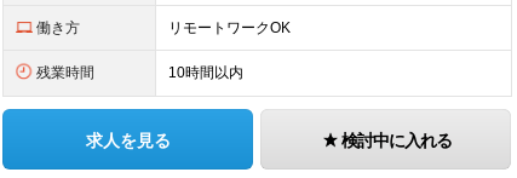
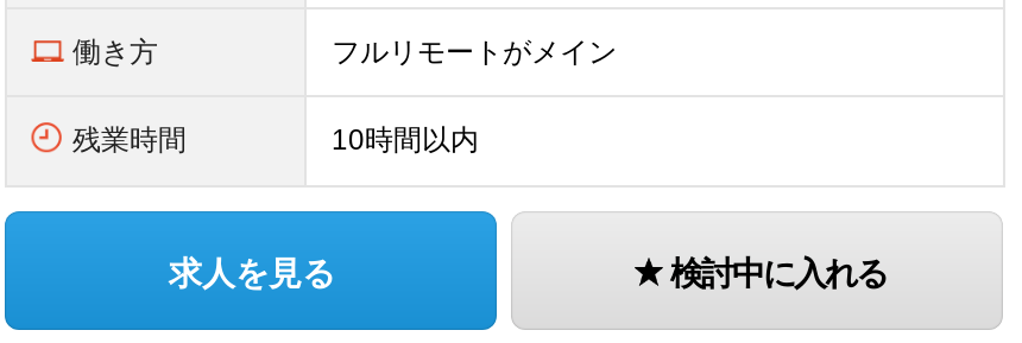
- リモートワークOK
+ フルリモートがメイン
